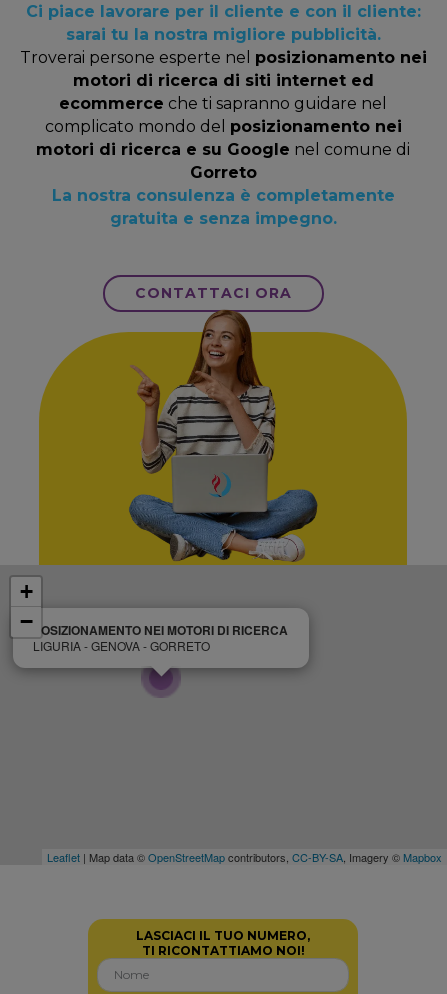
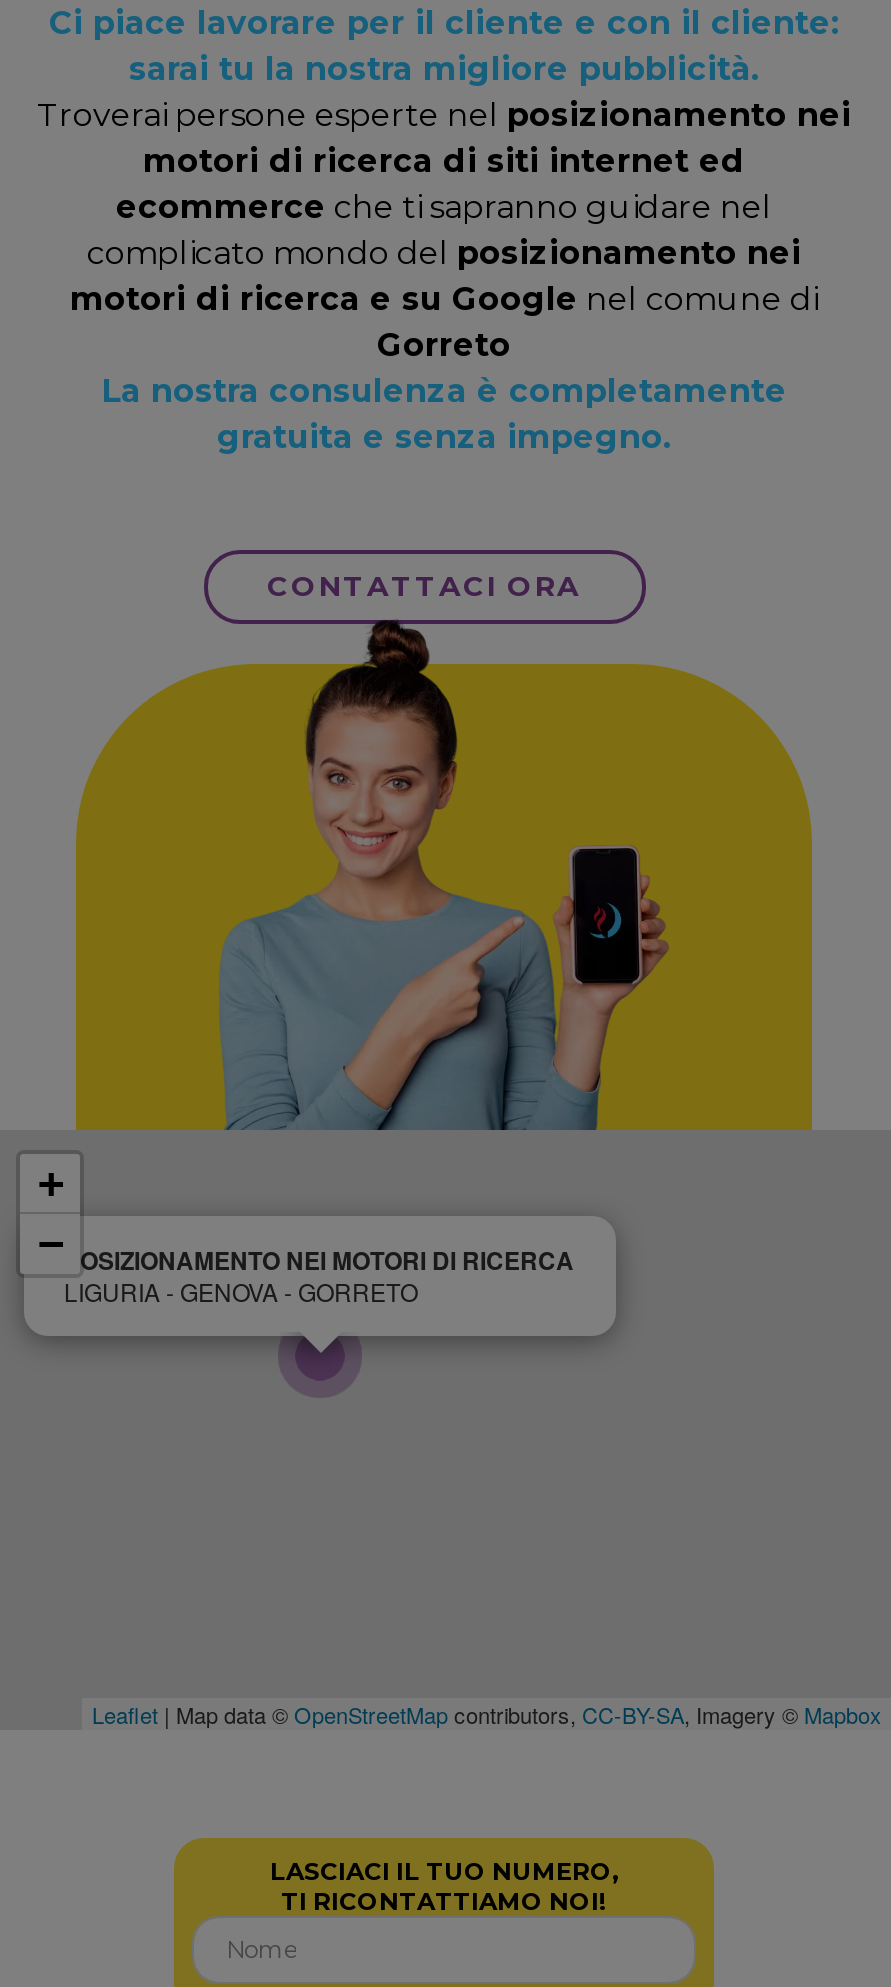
- [image]
+ [image]
